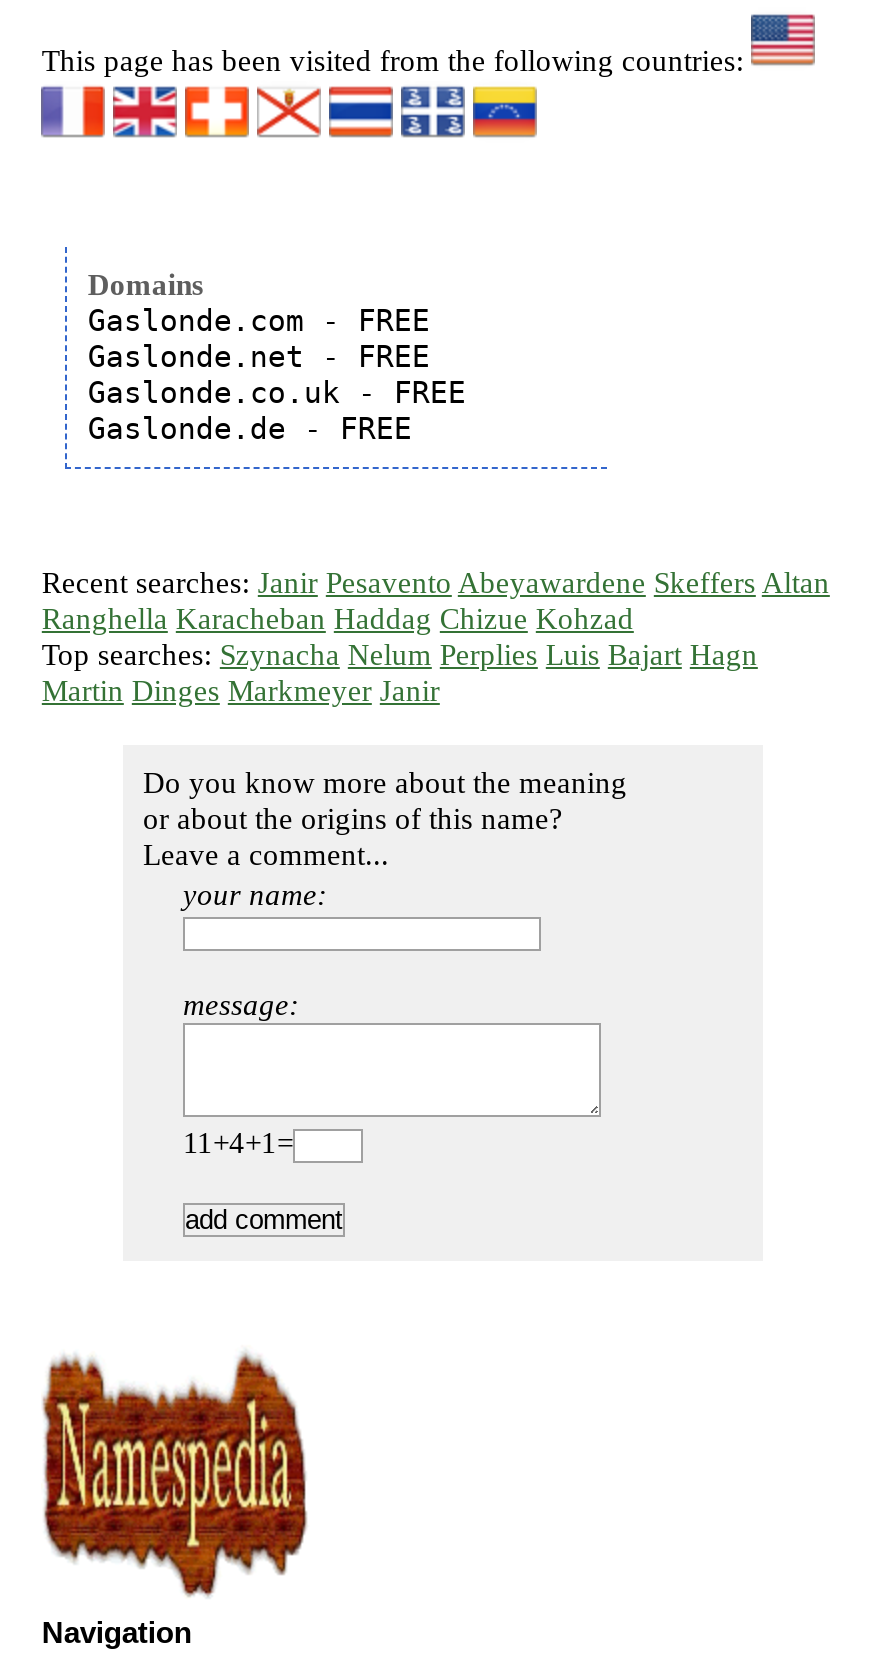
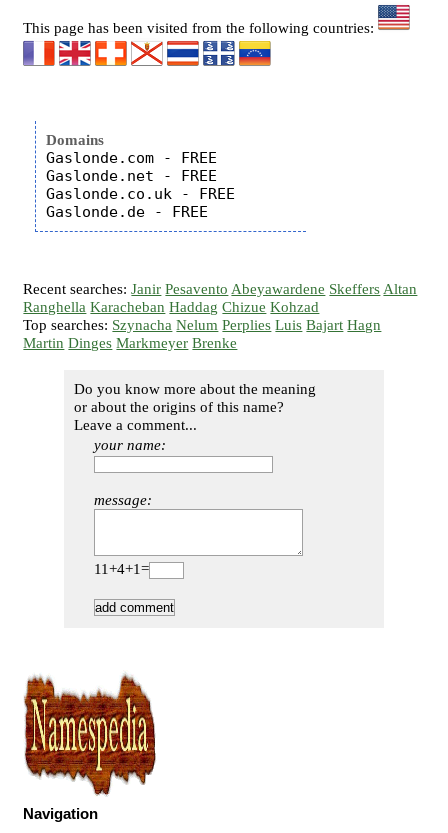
- Martin Dinges Markmeyer Janir
+ Martin Dinges Markmeyer Brenke
